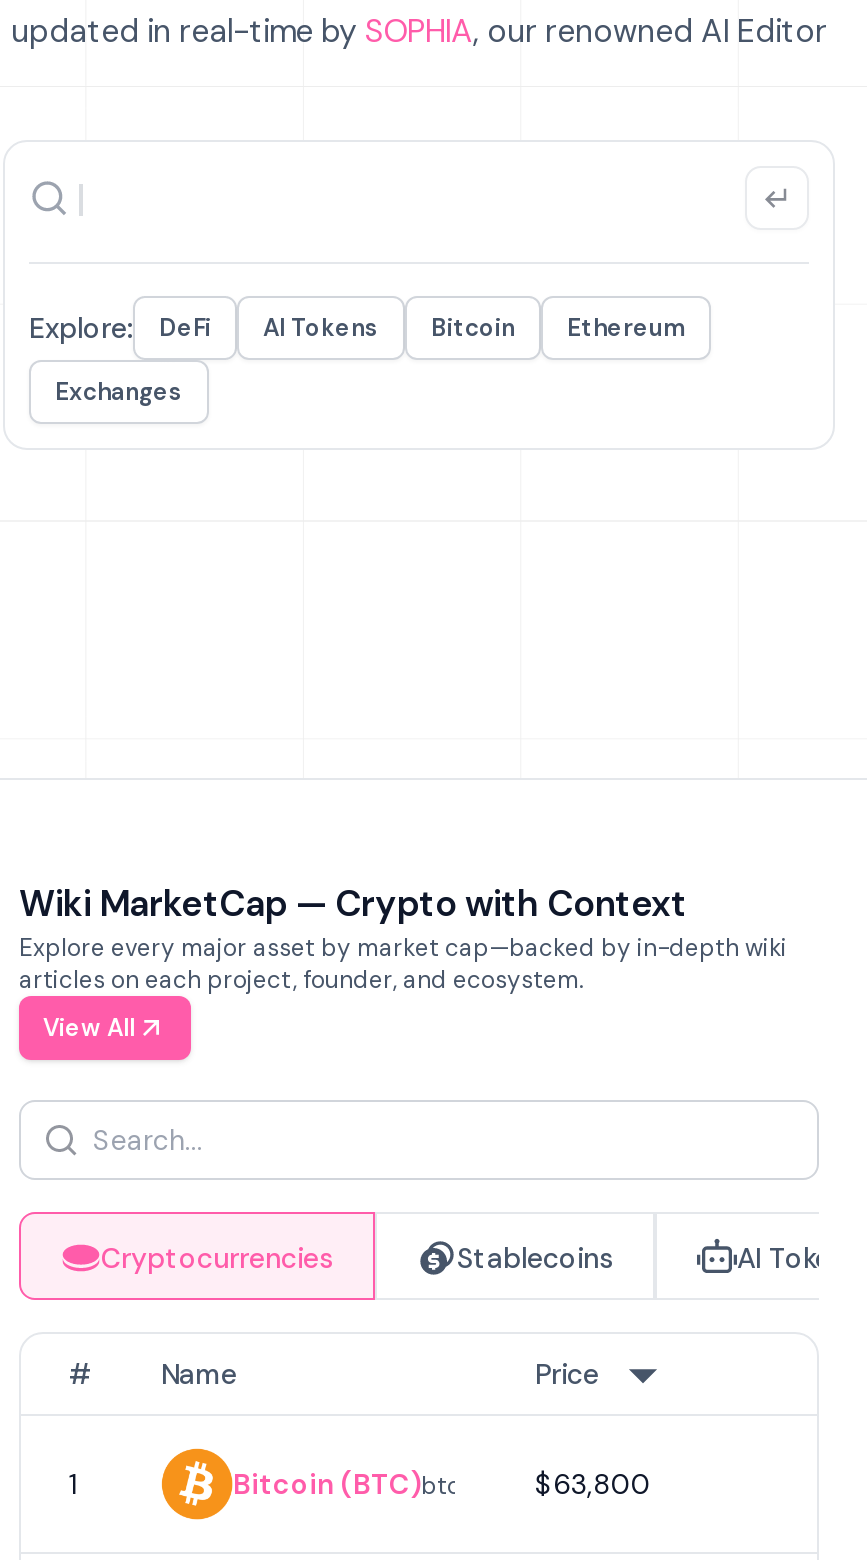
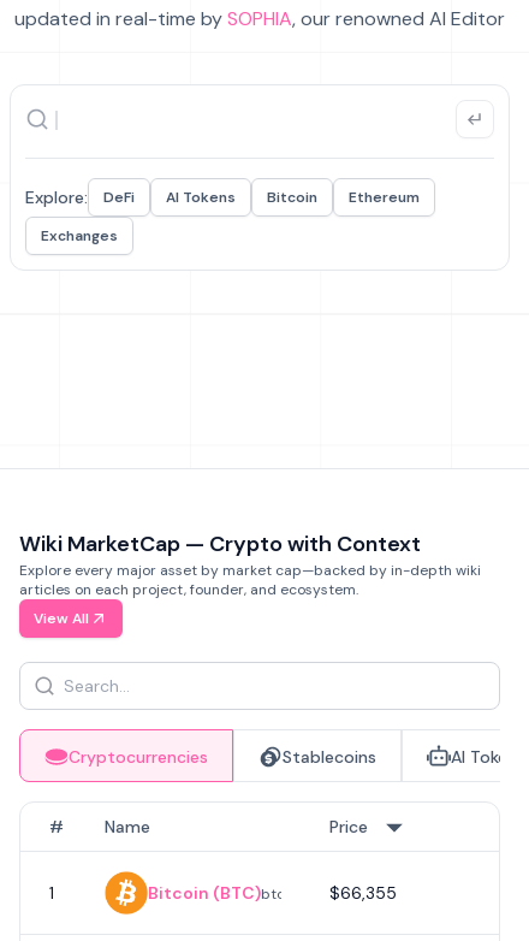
- $63,800
+ $66,355
